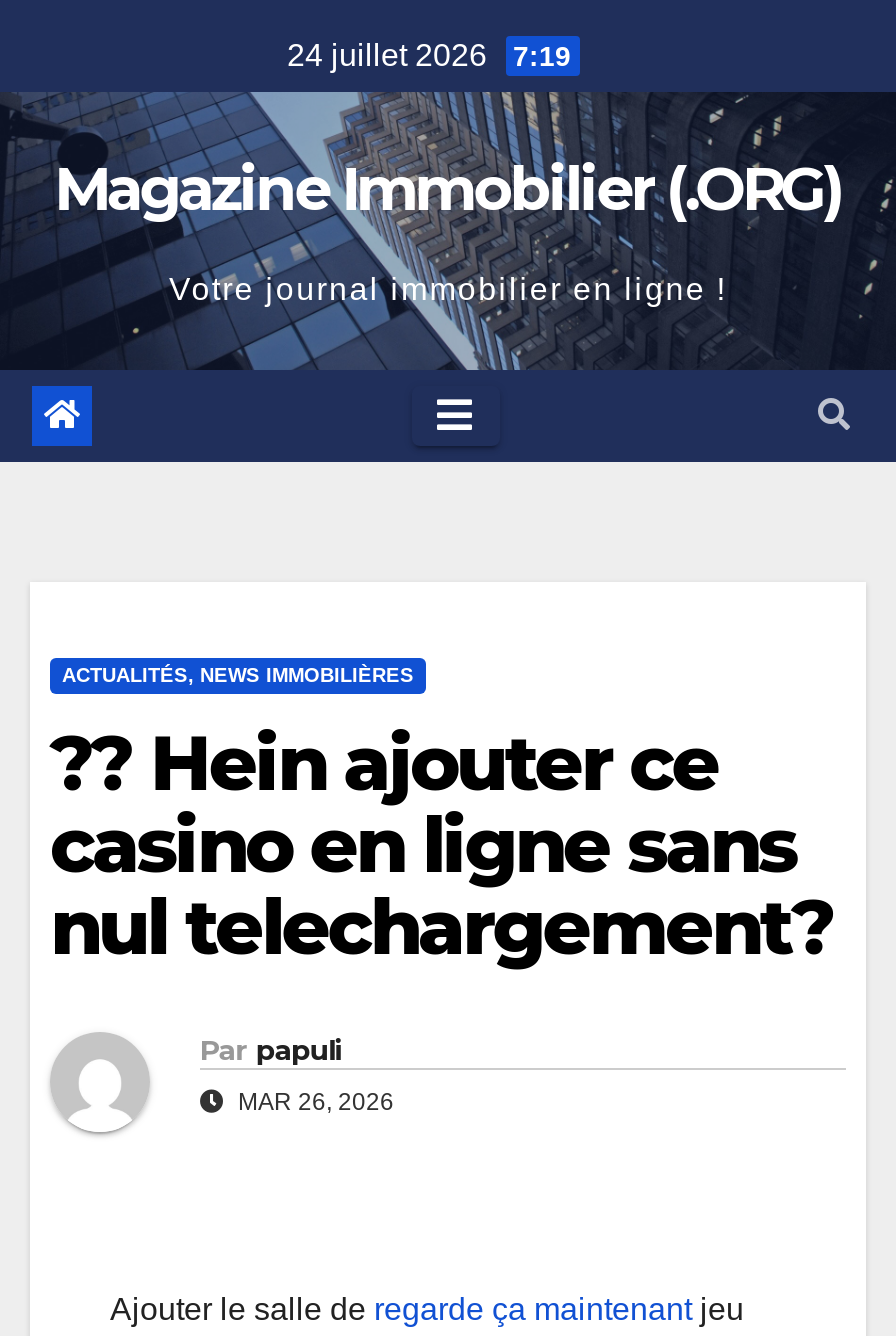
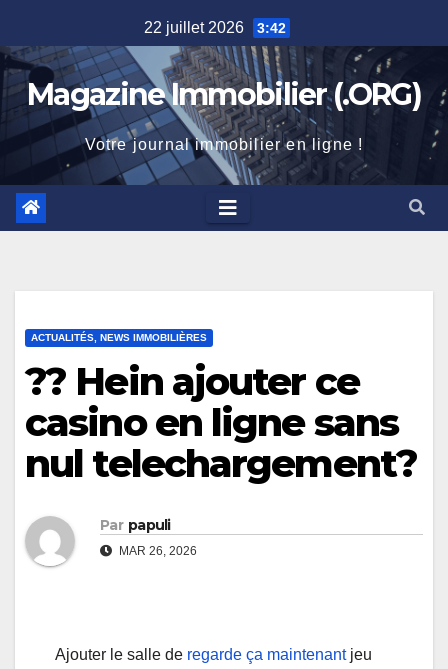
- 24 juillet 2026 7:19
+ 22 juillet 2026 3:42
